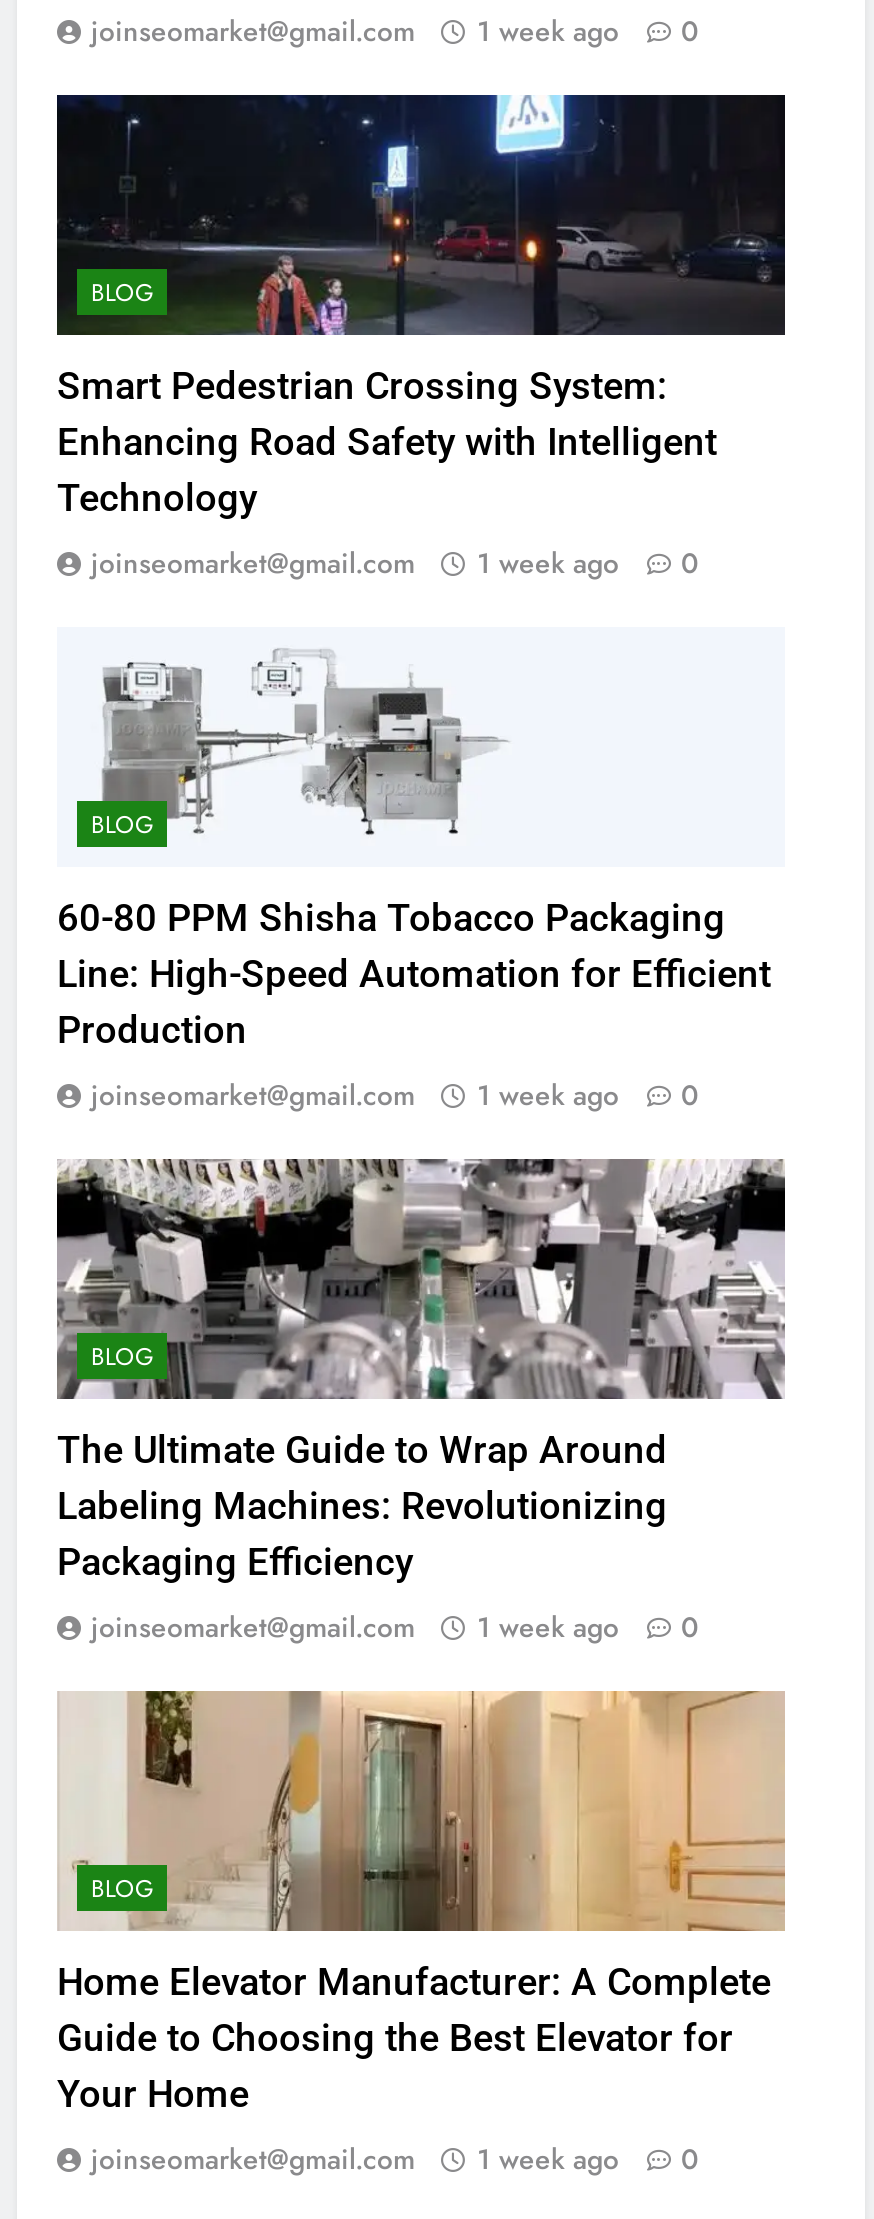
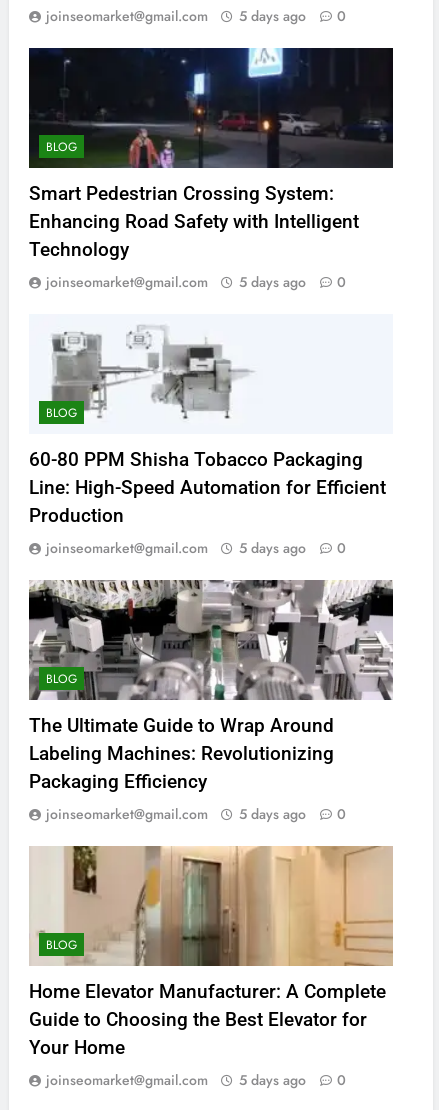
- joinseomarket@gmail.com 1 week ago 0
+ joinseomarket@gmail.com 5 days ago 0

- joinseomarket@gmail.com 1 week ago 0
+ joinseomarket@gmail.com 5 days ago 0

- joinseomarket@gmail.com 1 week ago 0
+ joinseomarket@gmail.com 5 days ago 0

- joinseomarket@gmail.com 1 week ago 0
+ joinseomarket@gmail.com 5 days ago 0

- joinseomarket@gmail.com 1 week ago 0
+ joinseomarket@gmail.com 5 days ago 0
